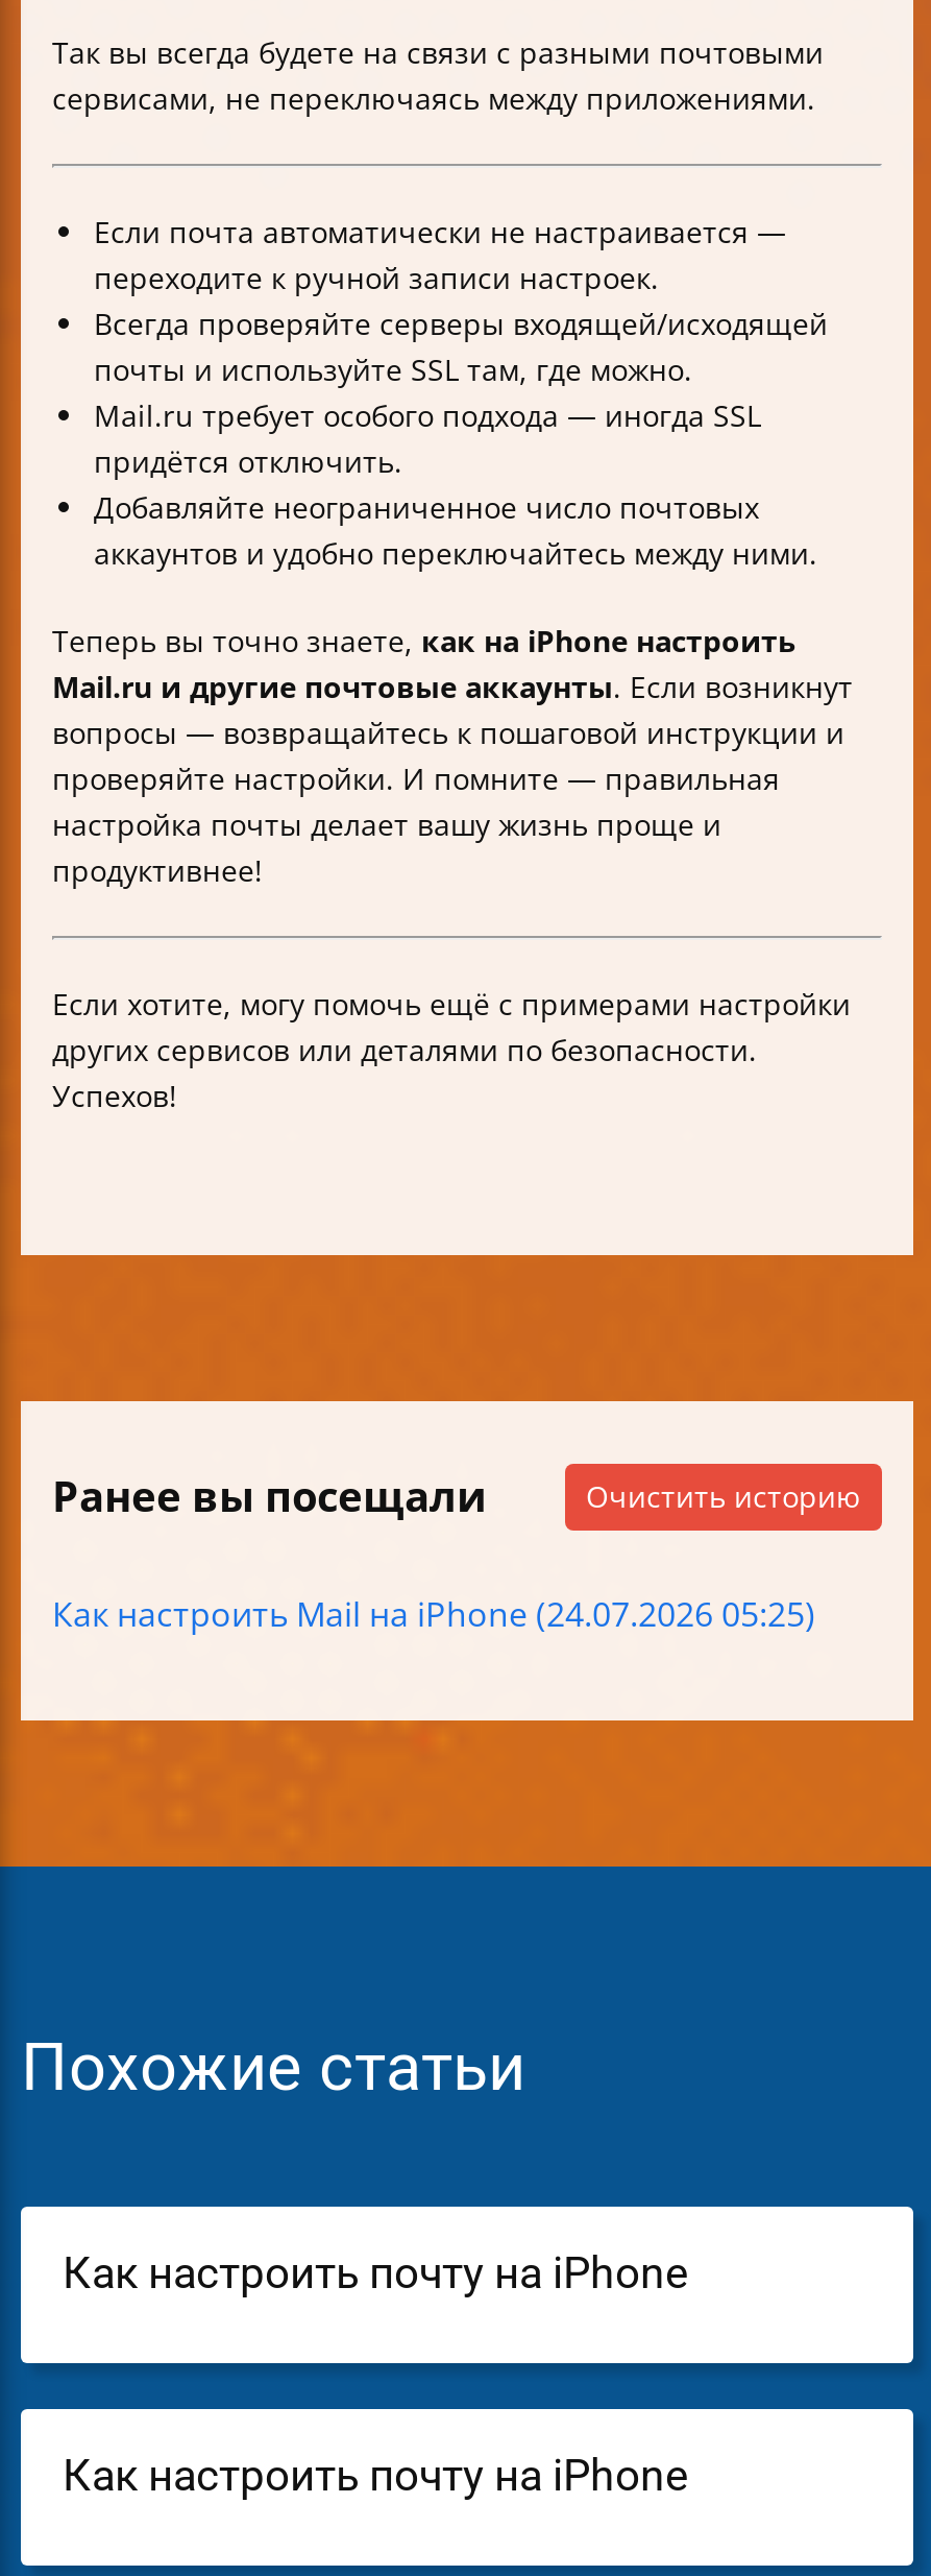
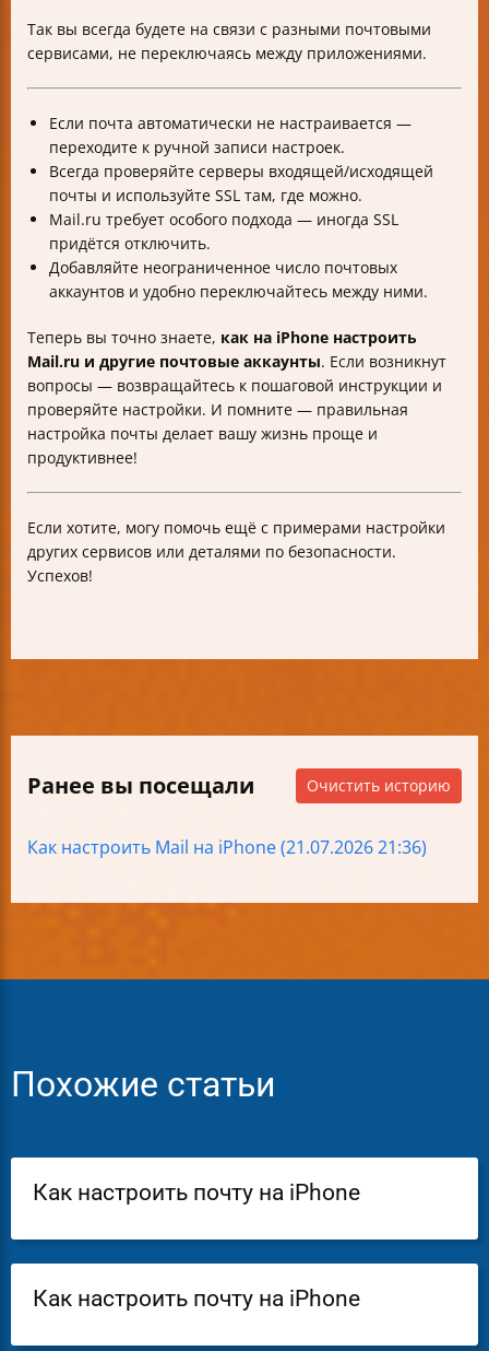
- Как настроить Mail на iPhone (24.07.2026 05:25)
+ Как настроить Mail на iPhone (21.07.2026 21:36)
